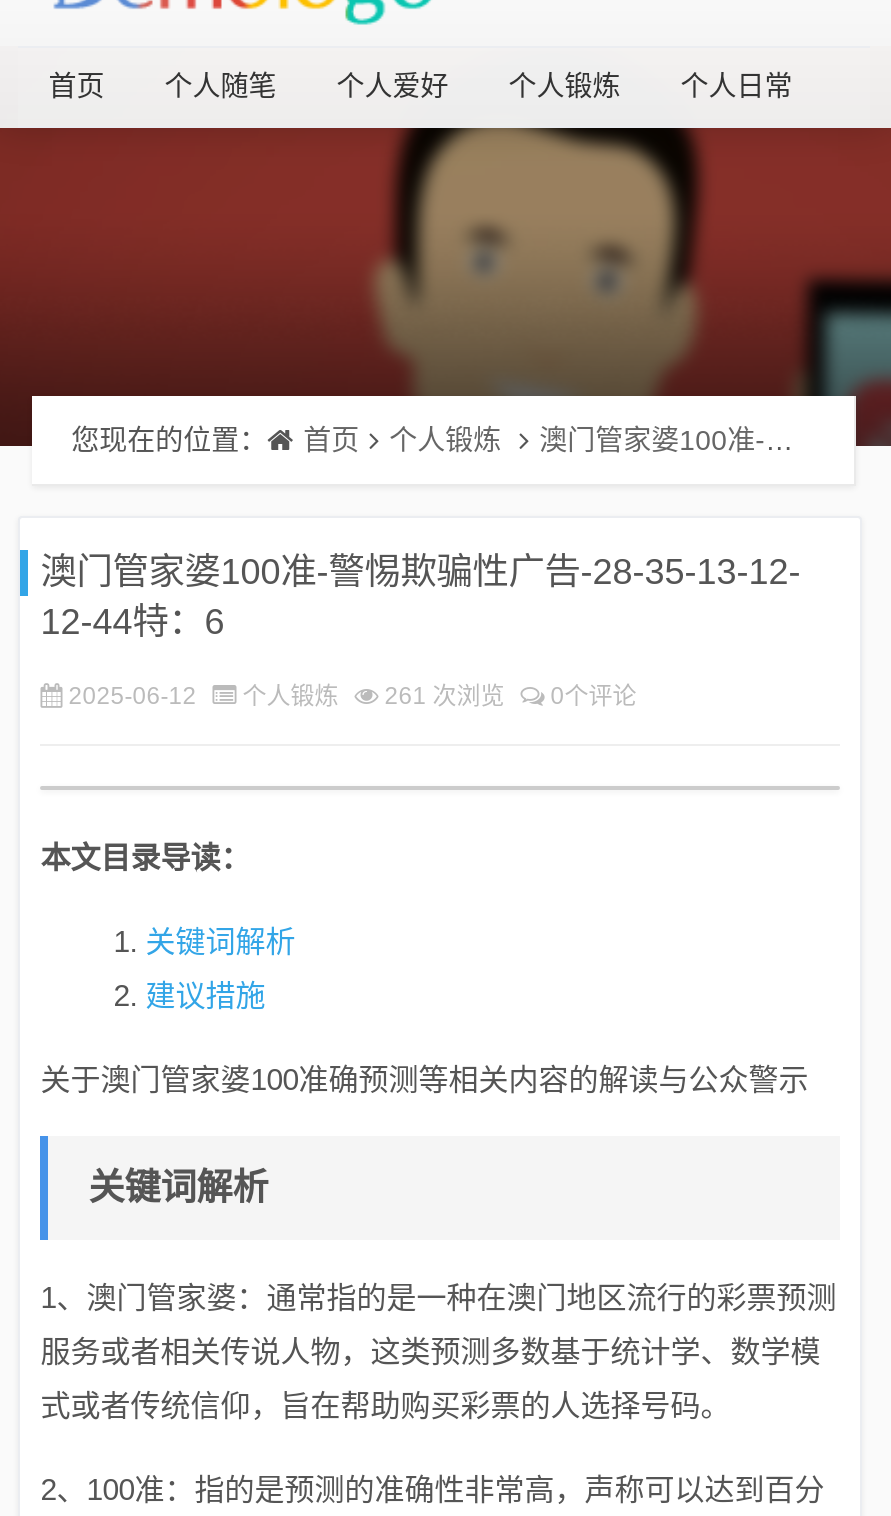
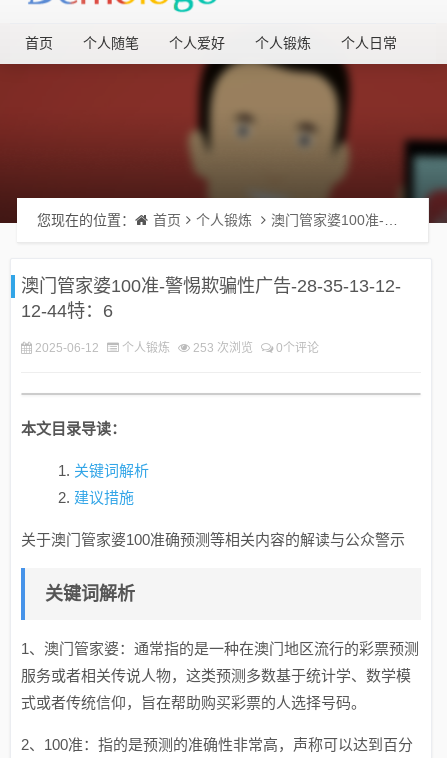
- 2025-06-12 个人锻炼 261 次浏览 0个评论
+ 2025-06-12 个人锻炼 253 次浏览 0个评论
